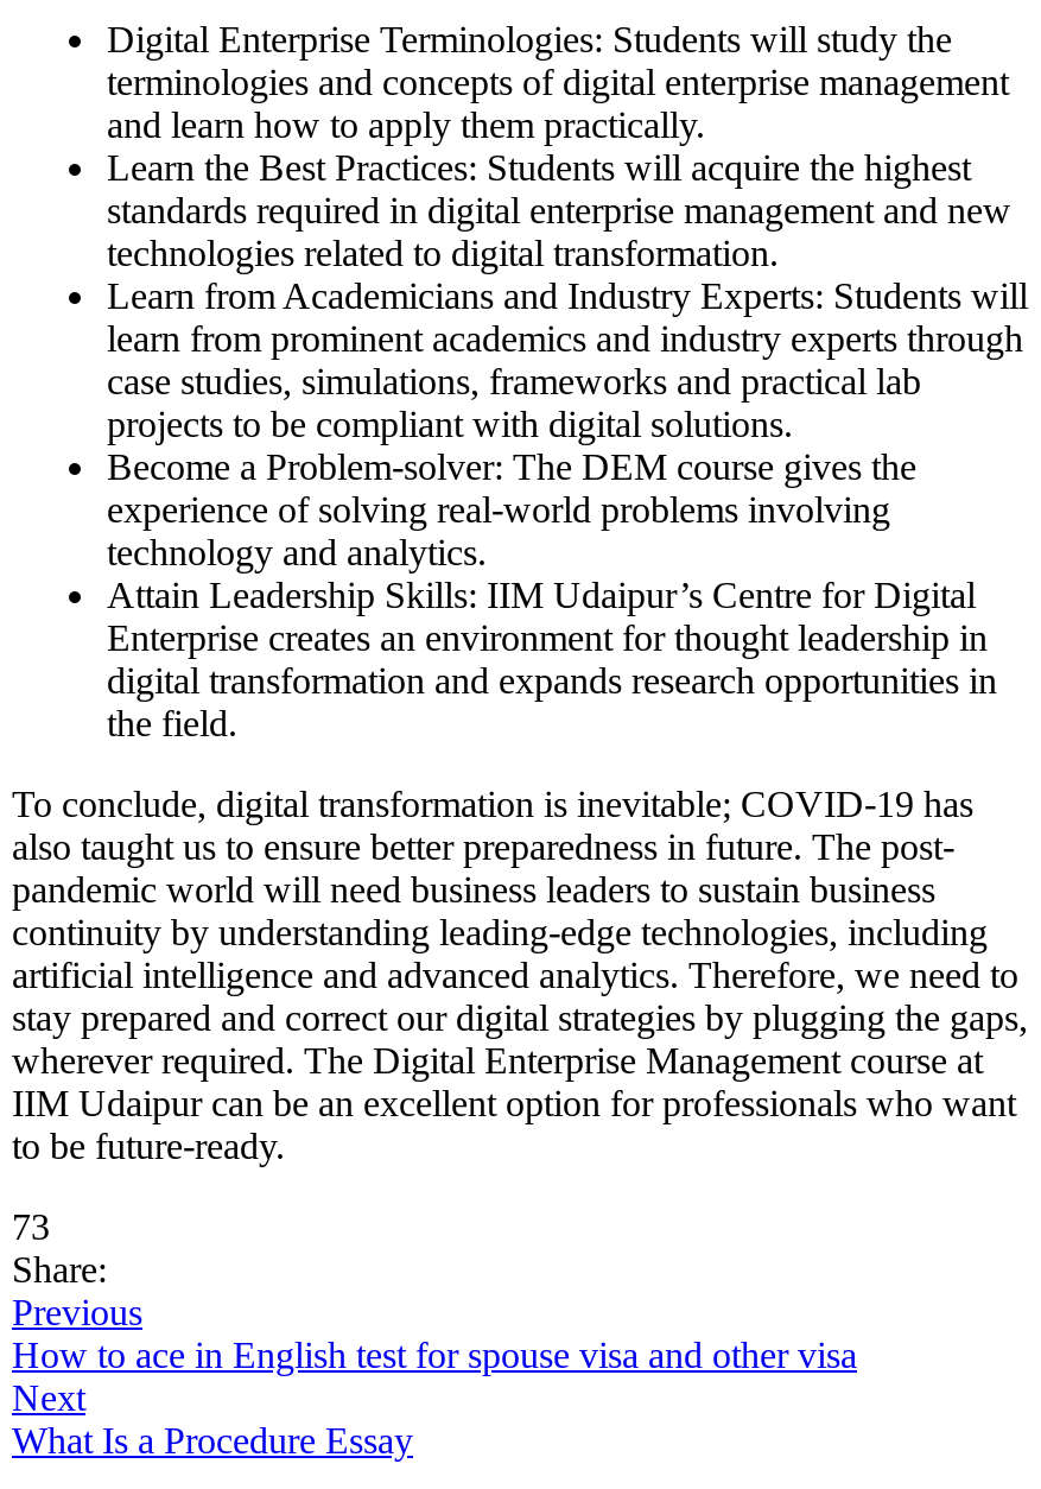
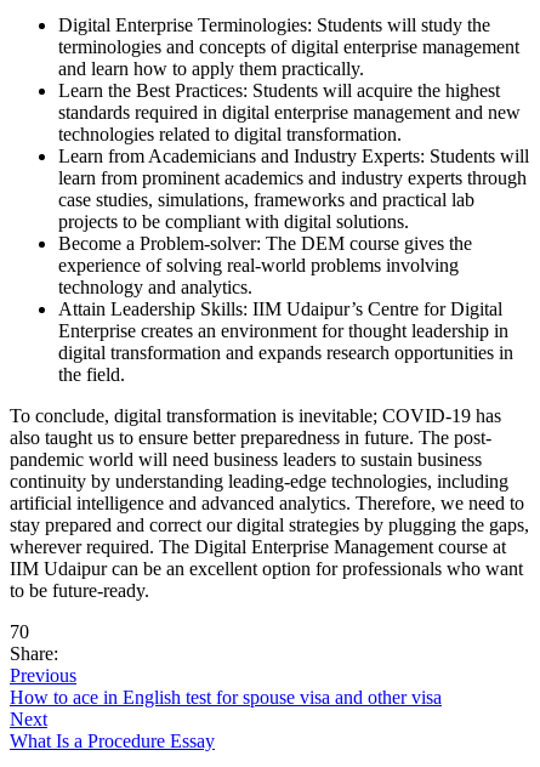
- 73
+ 70
